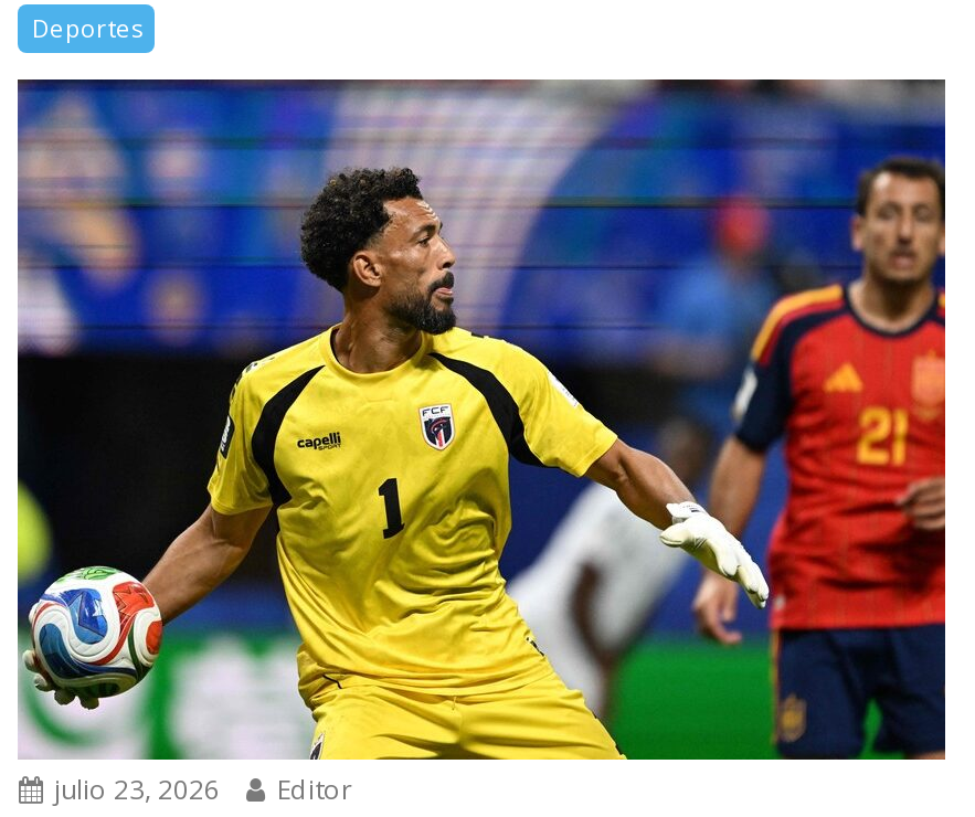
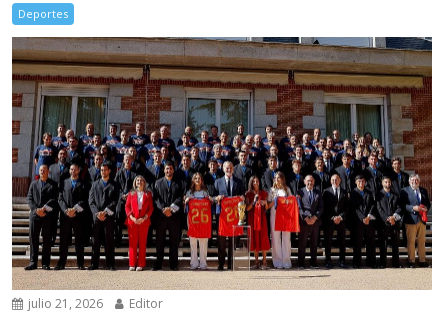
- [image]
- julio 23, 2026 Editor
+ [image]
+ julio 21, 2026 Editor
